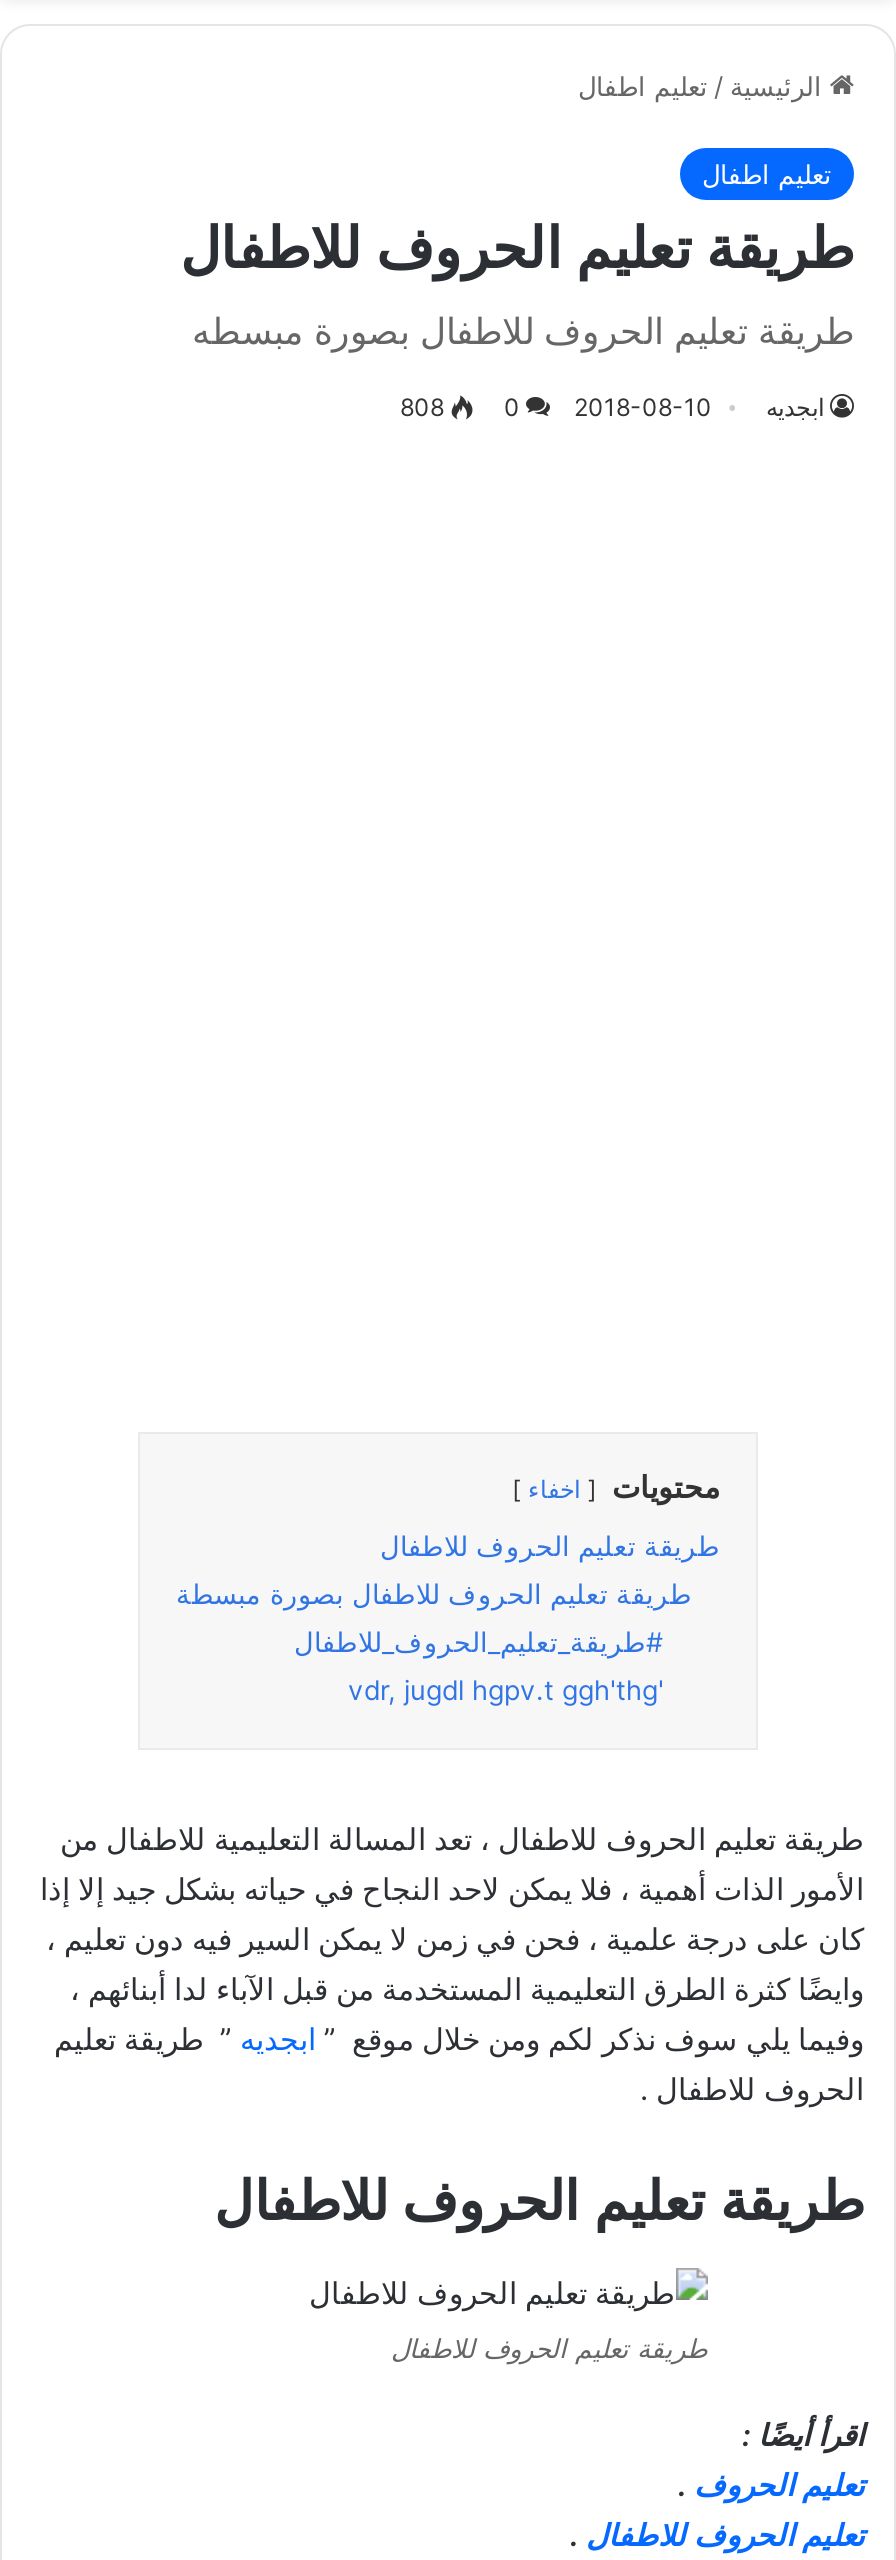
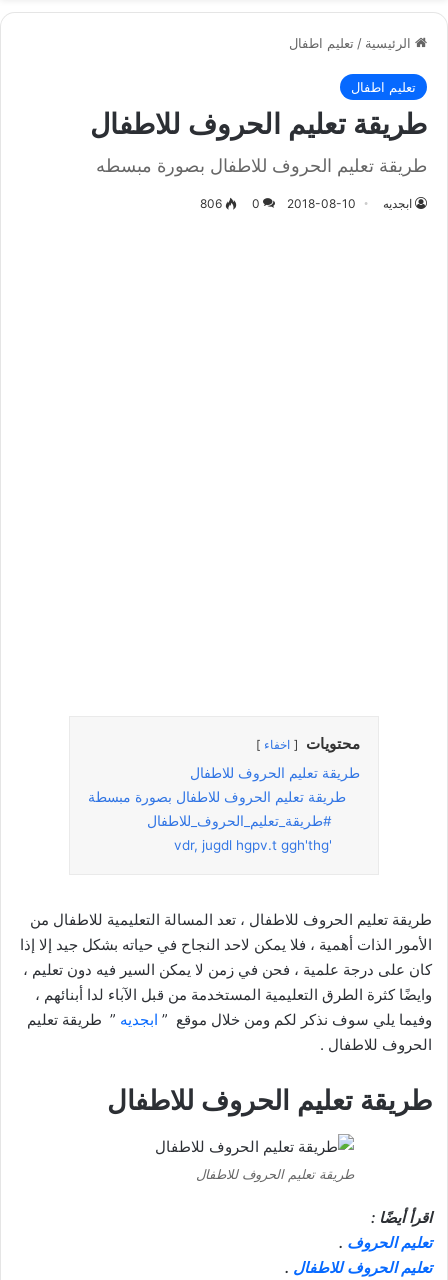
- ابجديه 2018-08-10 0 808
+ ابجديه 2018-08-10 0 806
